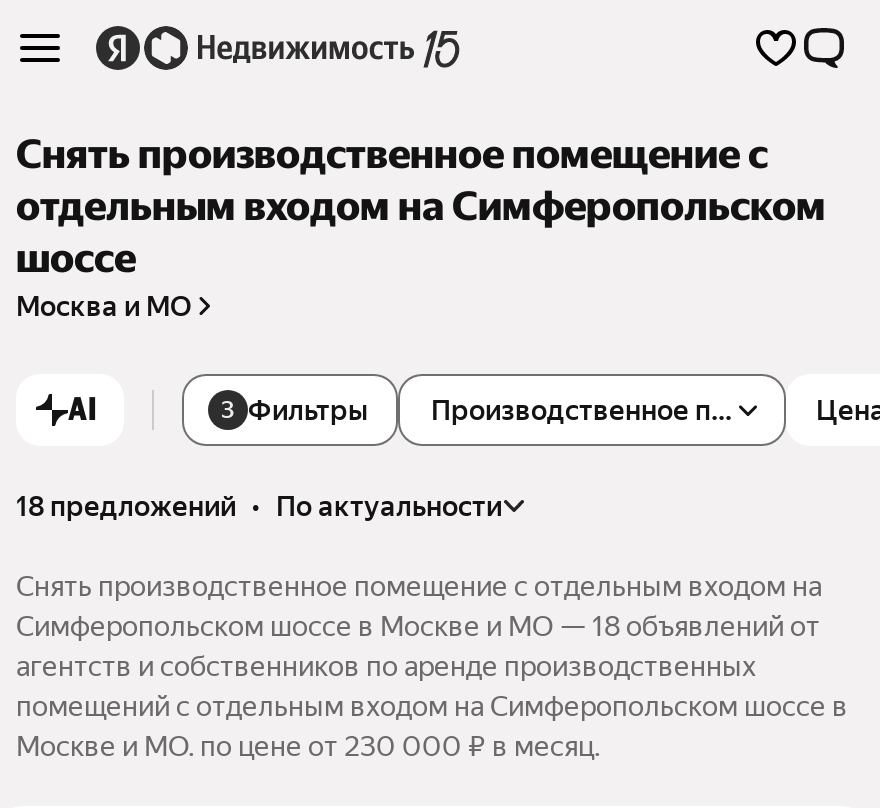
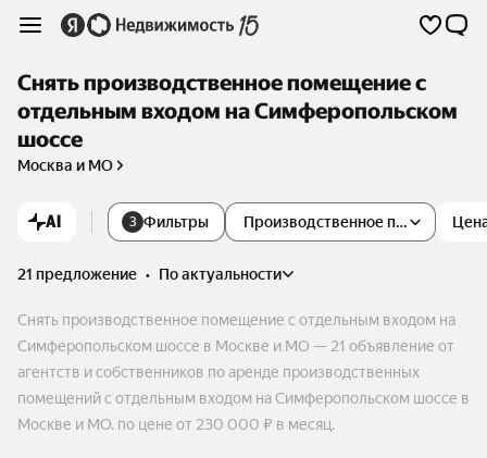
- 18 предложений • по актуальности
+ 21 предложение • по актуальности

- Симферопольском шоссе в Москве и МО — 18 объявлений от
+ Симферопольском шоссе в Москве и МО — 21 объявление от
